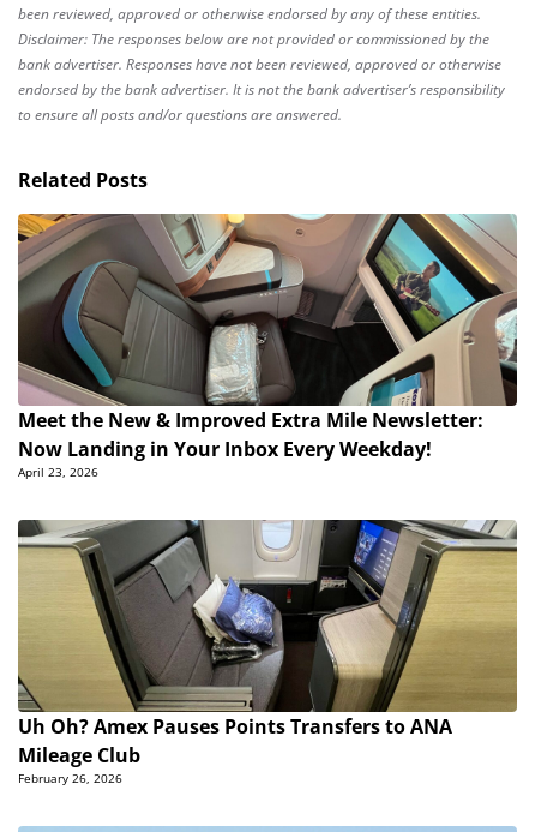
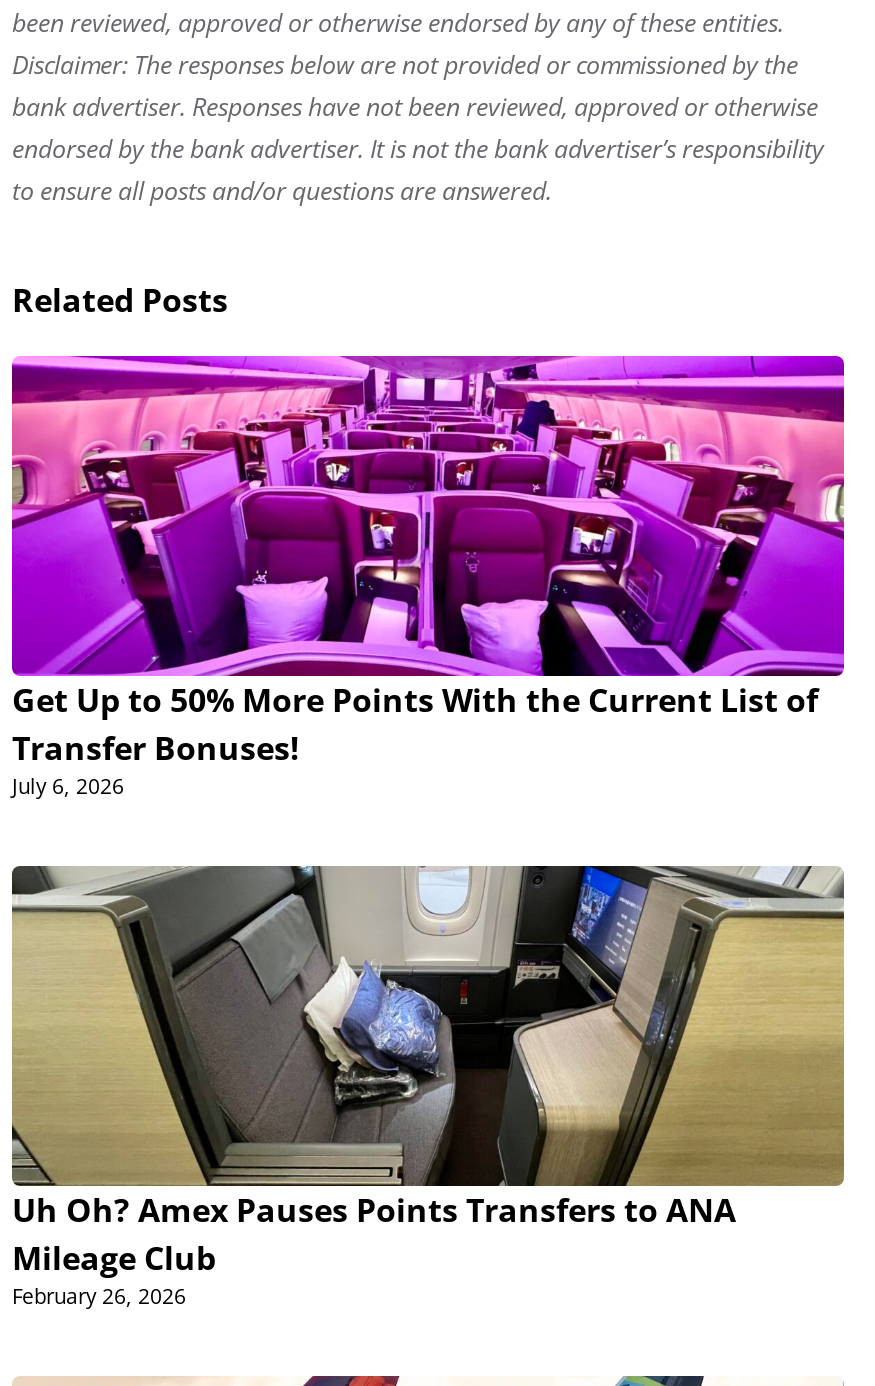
- [image]
- Meet the New & Improved Extra Mile Newsletter:
- Now Landing in Your Inbox Every Weekday!
- April 23, 2026
+ [image]
+ Get Up to 50% More Points With the Current List of
+ Transfer Bonuses!
+ July 6, 2026
